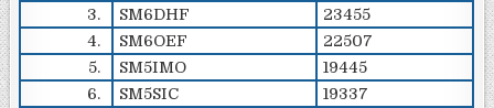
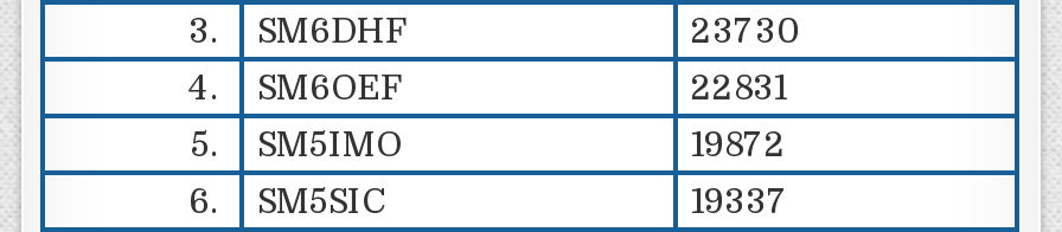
- 23455
+ 23730

- 22507
+ 22831

- 19445
+ 19872
